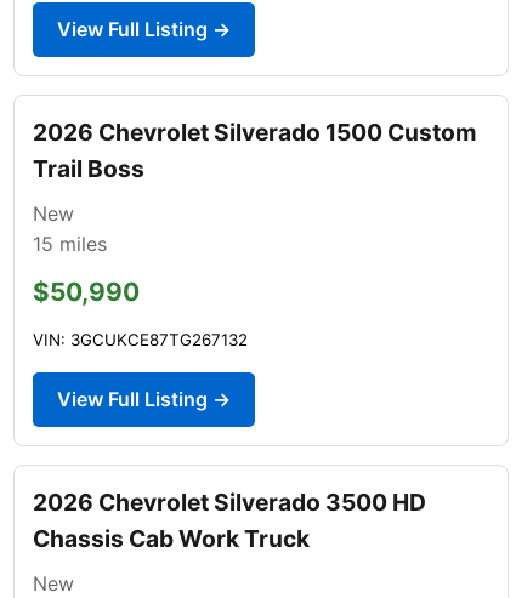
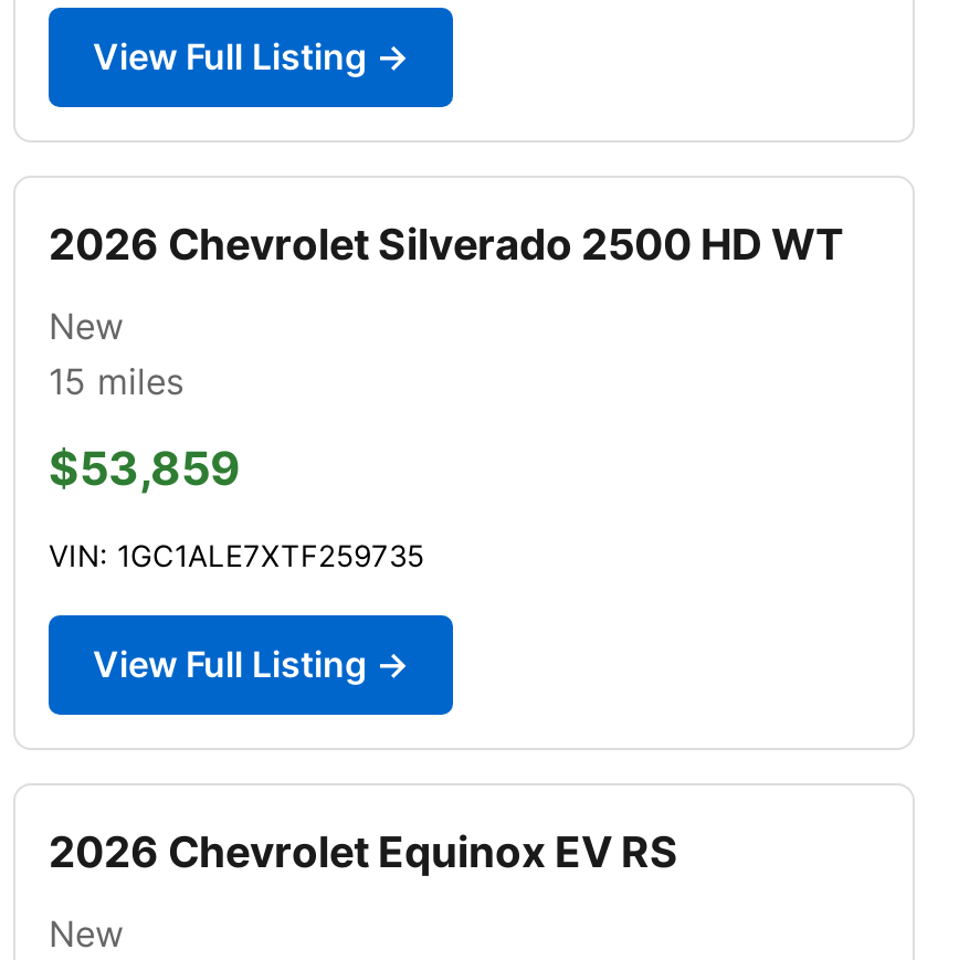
- 2026 Chevrolet Silverado 1500 Custom
- Trail Boss
+ 2026 Chevrolet Silverado 2500 HD WT

- $50,990
+ $53,859

- VIN: 3GCUKCE87TG267132
+ VIN: 1GC1ALE7XTF259735

- 2026 Chevrolet Silverado 3500 HD
- Chassis Cab Work Truck
+ 2026 Chevrolet Equinox EV RS
